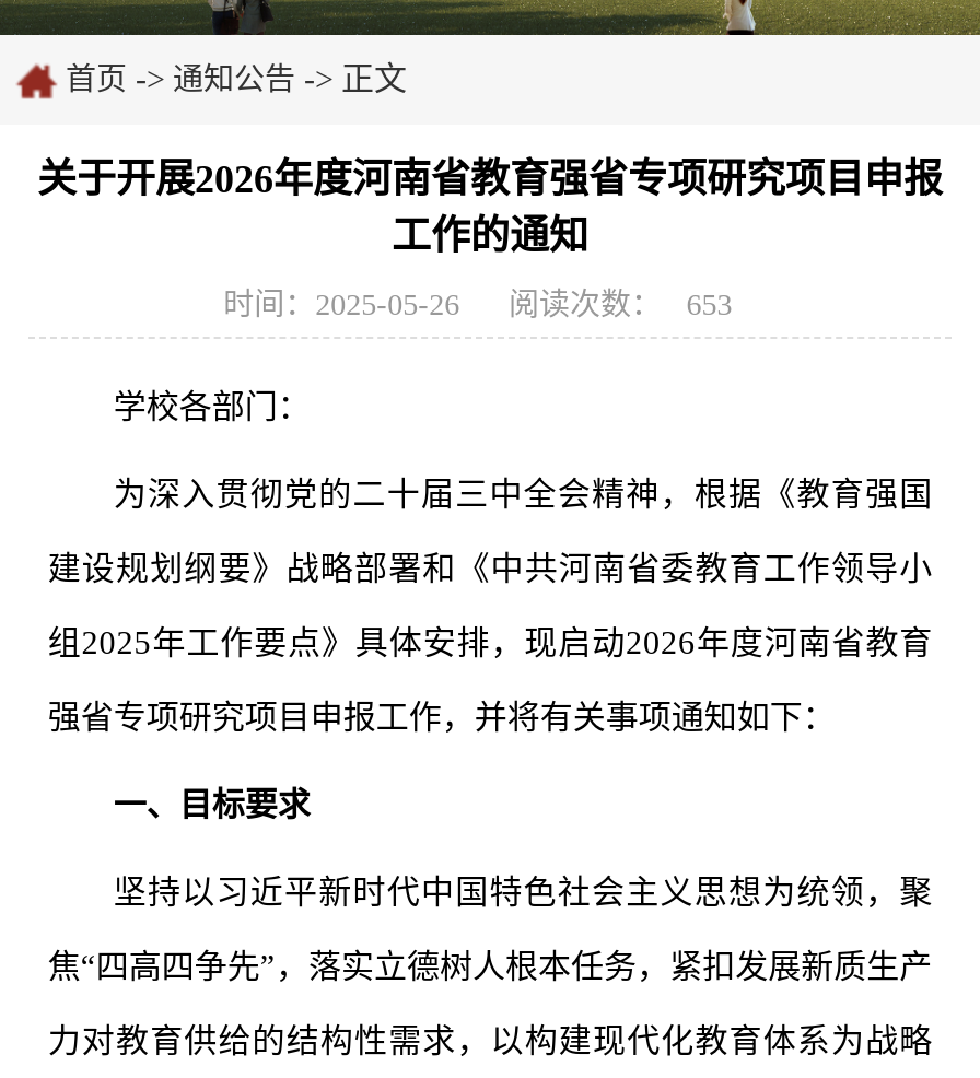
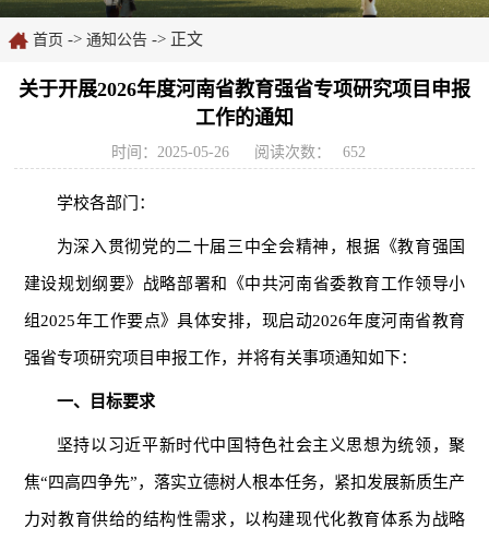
- 时间：2025-05-26 阅读次数： 653
+ 时间：2025-05-26 阅读次数： 652
